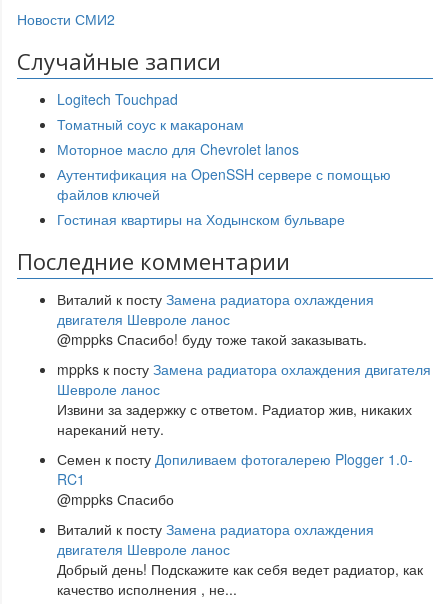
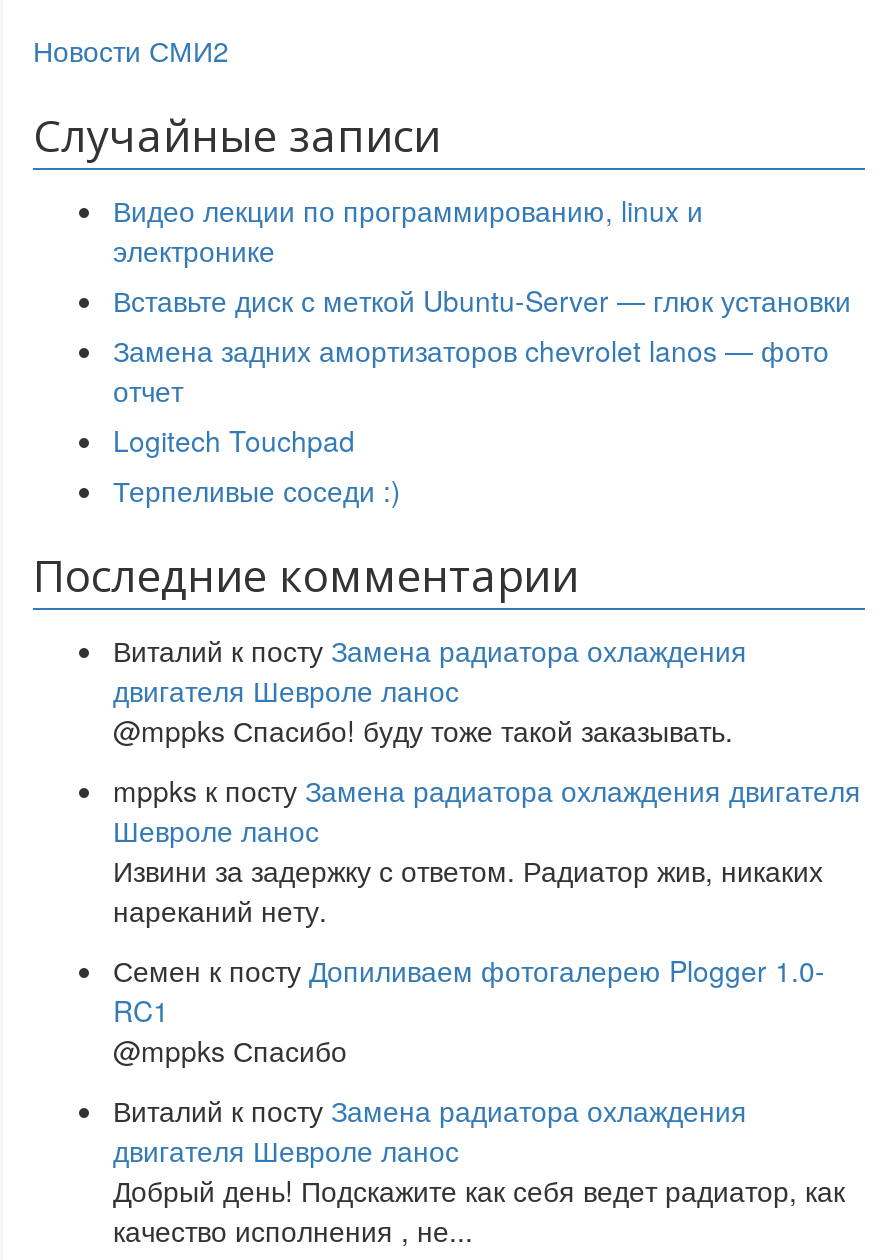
+ Видео лекции по программированию, linux и
+ электронике
+ Вставьте диск с меткой Ubuntu-Server — глюк установки
+ Замена задних амортизаторов chevrolet lanos — фото
+ отчет

moved down: Logitech Touchpad

- Томатный соус к макаронам
- Моторное масло для Chevrolet lanos
- Аутентификация на OpenSSH сервере с помощью
- файлов ключей
- Гостиная квартиры на Ходынском бульваре
+ Терпеливые соседи :)
